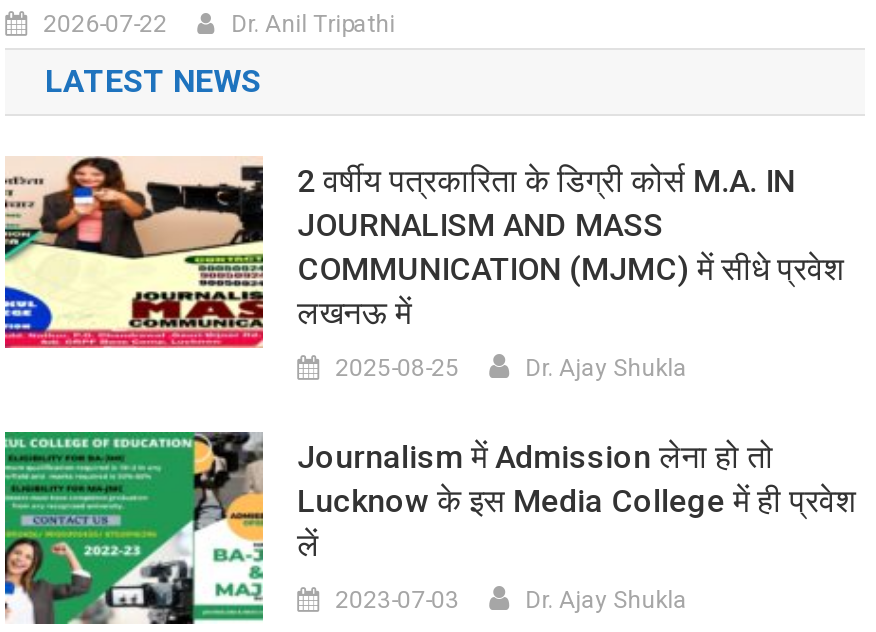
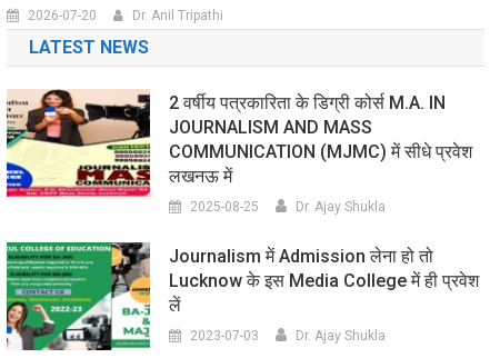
- 2026-07-22
+ 2026-07-20
